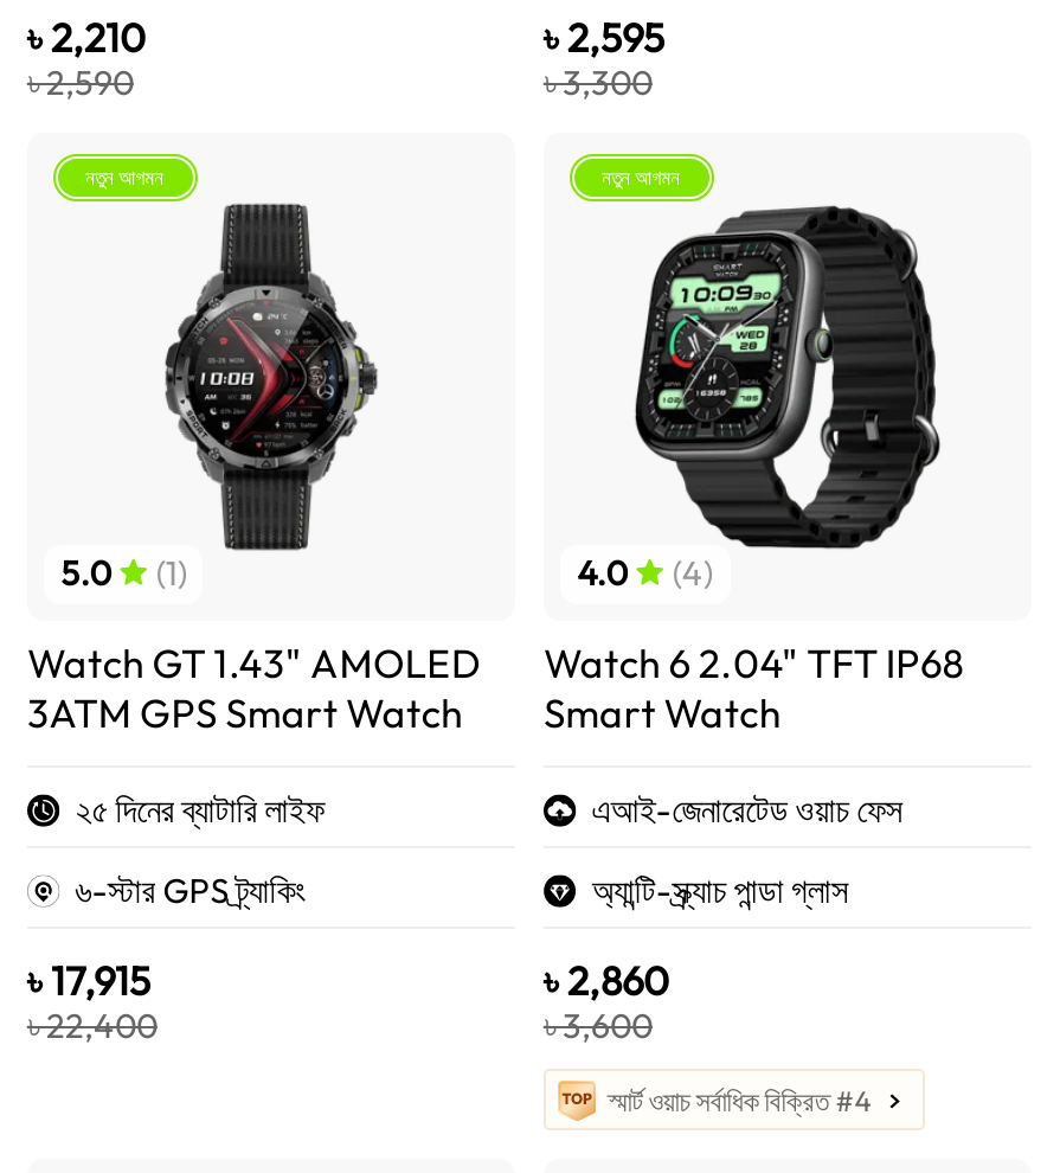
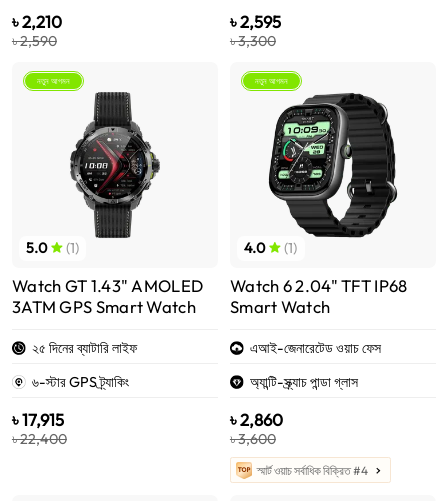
- 4.0 (4)
+ 4.0 (1)
